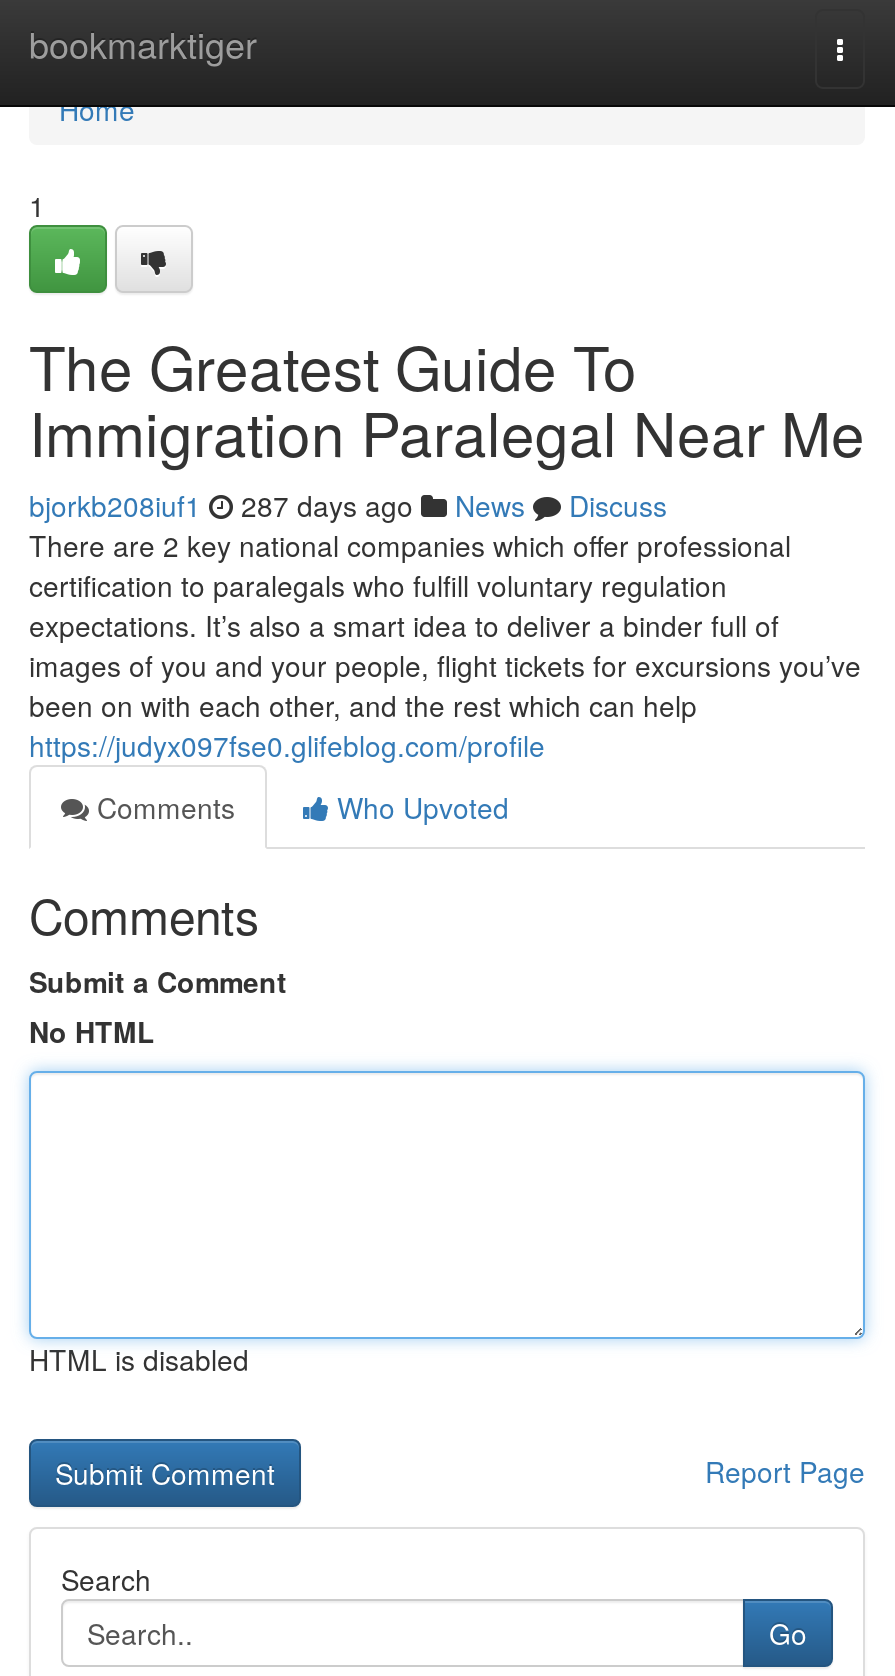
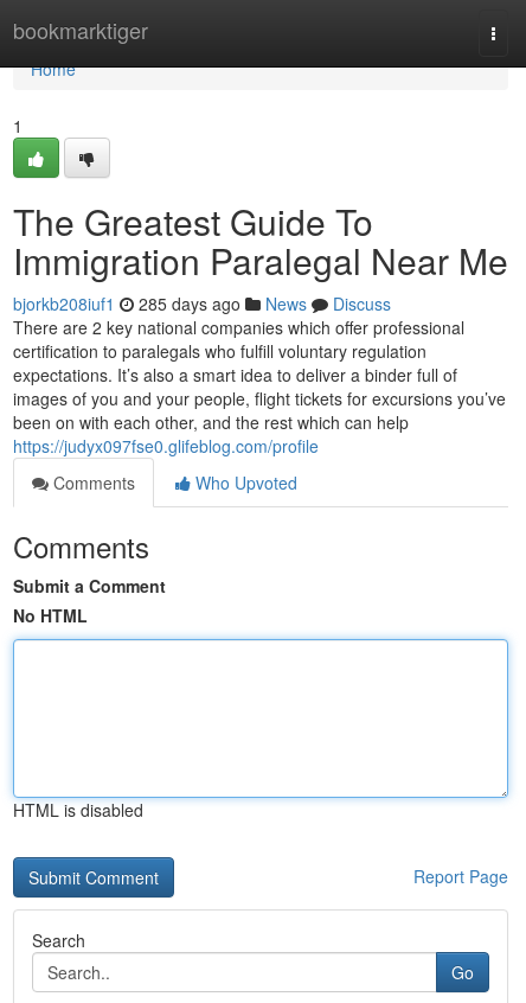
- bjorkb208iuf1 287 days ago News Discuss
+ bjorkb208iuf1 285 days ago News Discuss
